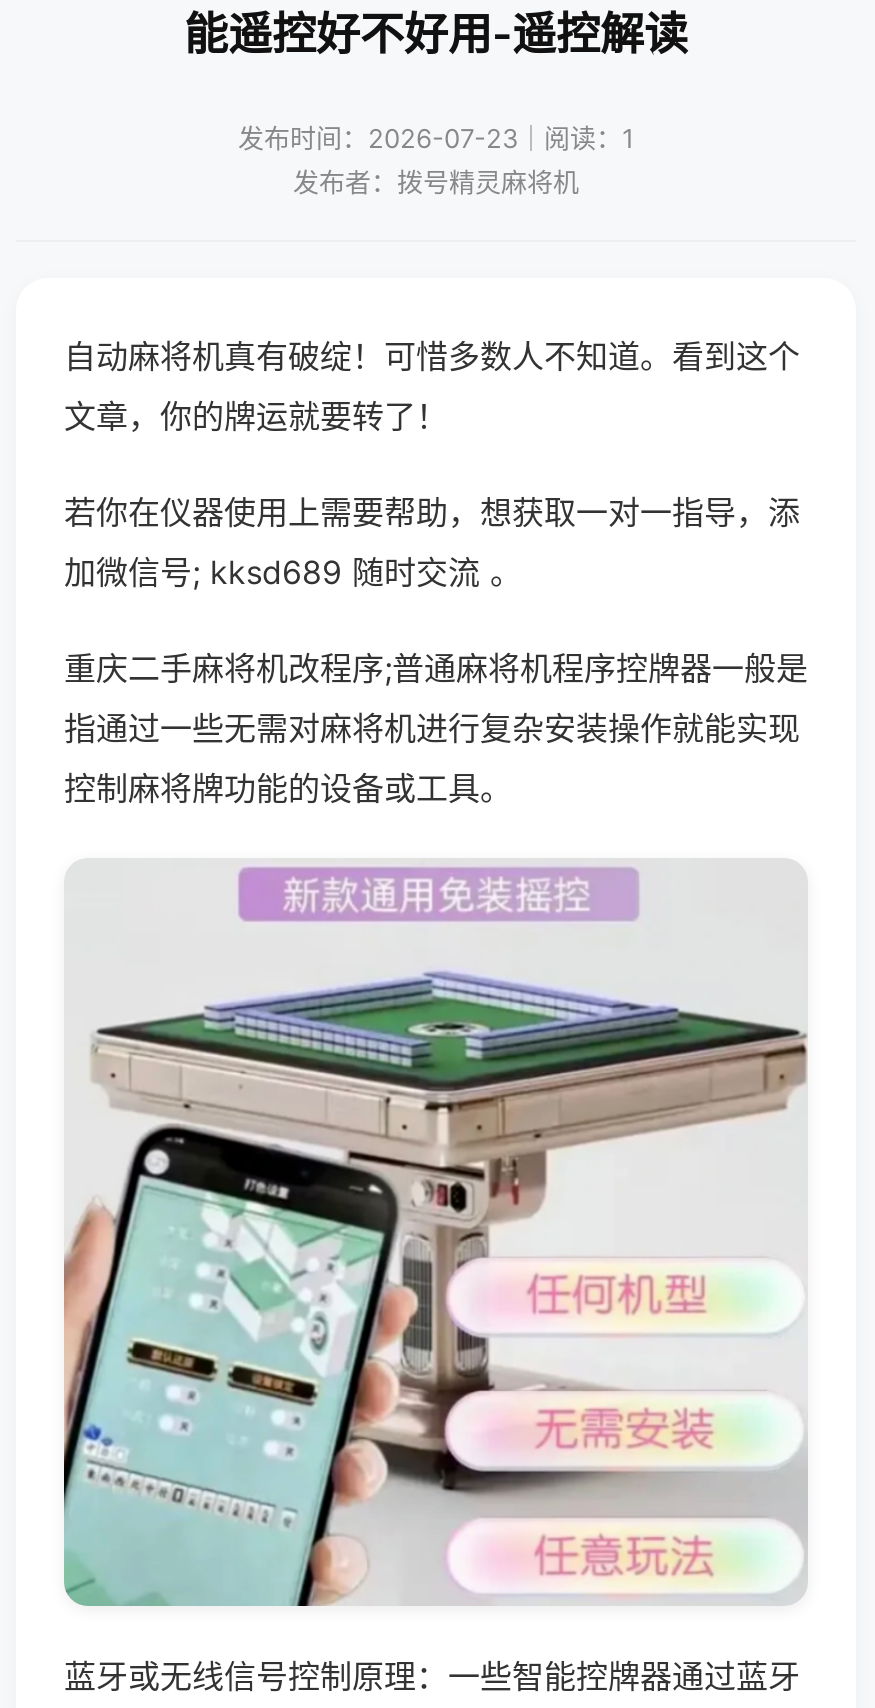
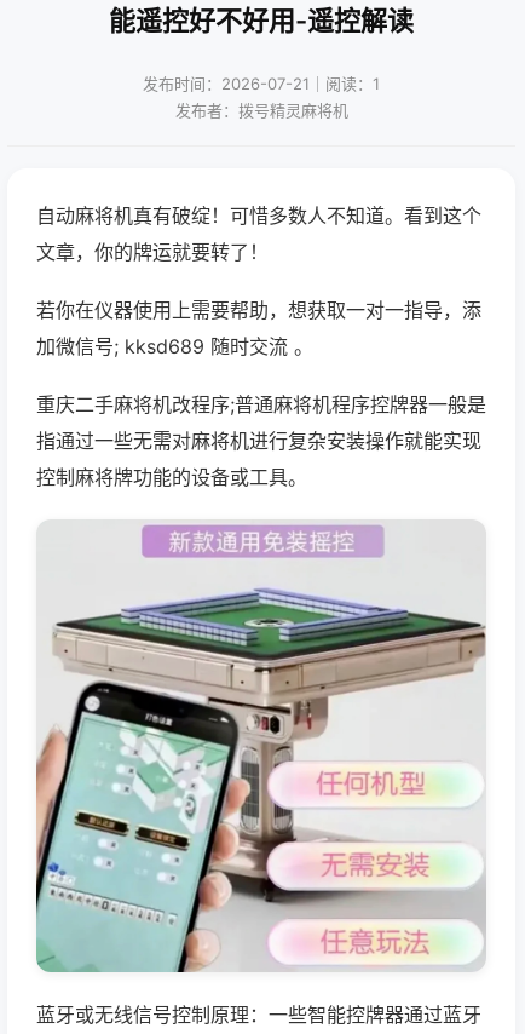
- 发布时间：2026-07-23｜阅读：1
+ 发布时间：2026-07-21｜阅读：1
